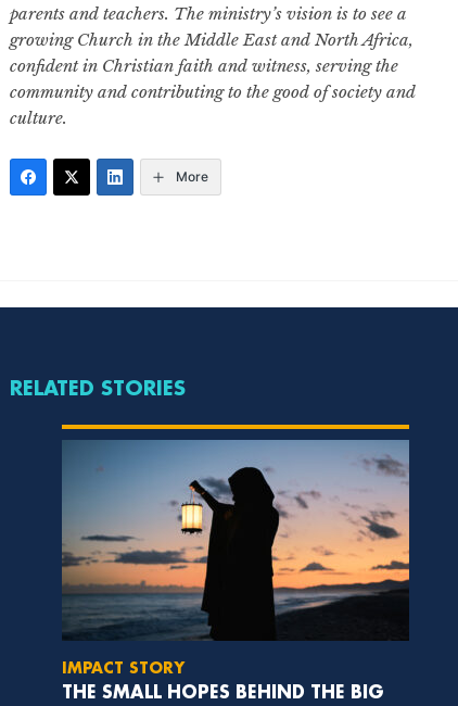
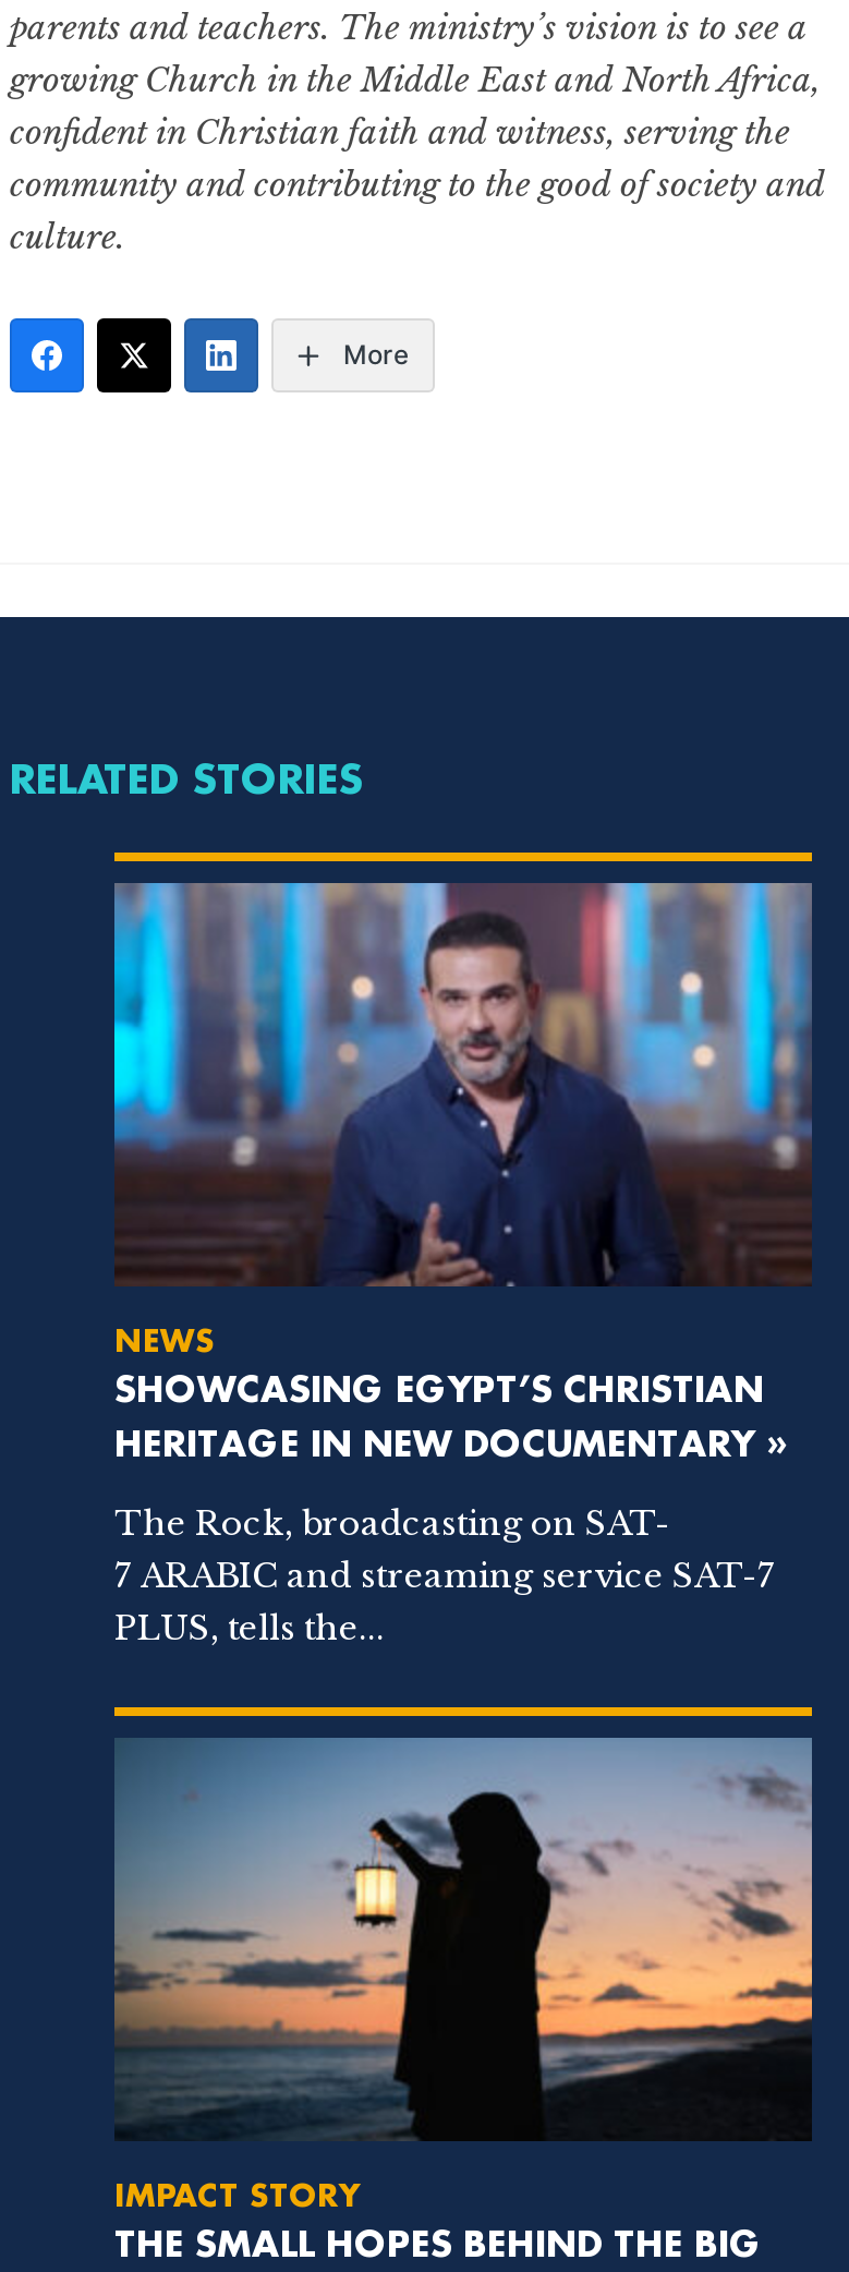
+ [image]
+ NEWS
+ SHOWCASING EGYPT’S CHRISTIAN
+ HERITAGE IN NEW DOCUMENTARY »
+ The Rock, broadcasting on SAT-
+ 7 ARABIC and streaming service SAT-7
+ PLUS, tells the...
